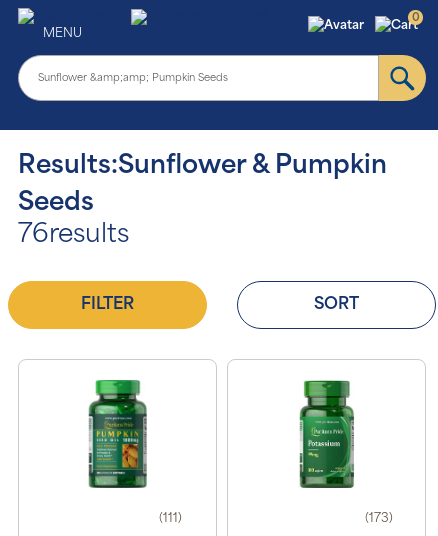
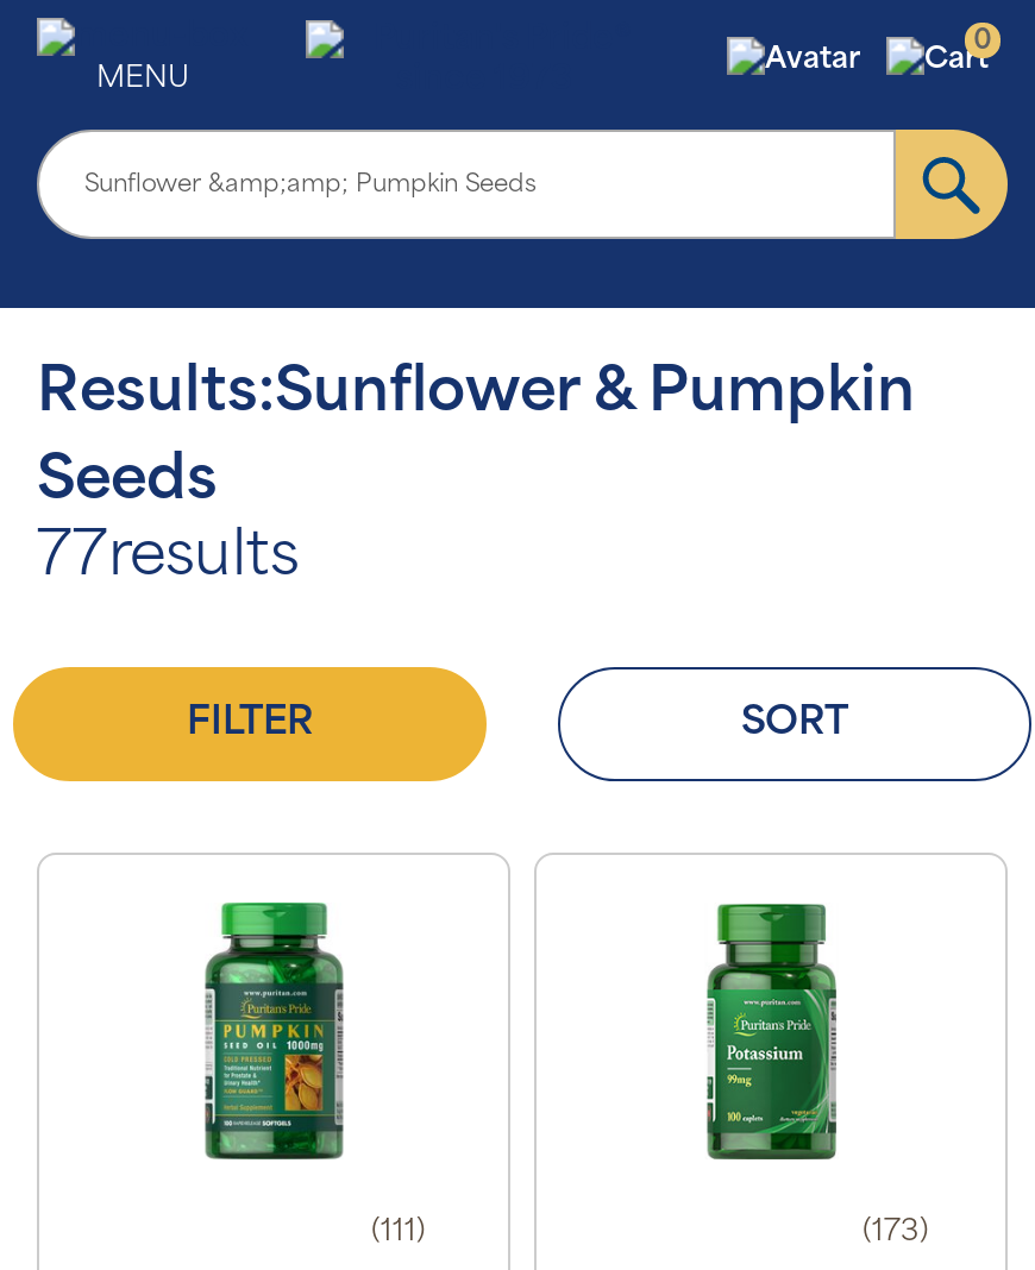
- 76results
+ 77results
